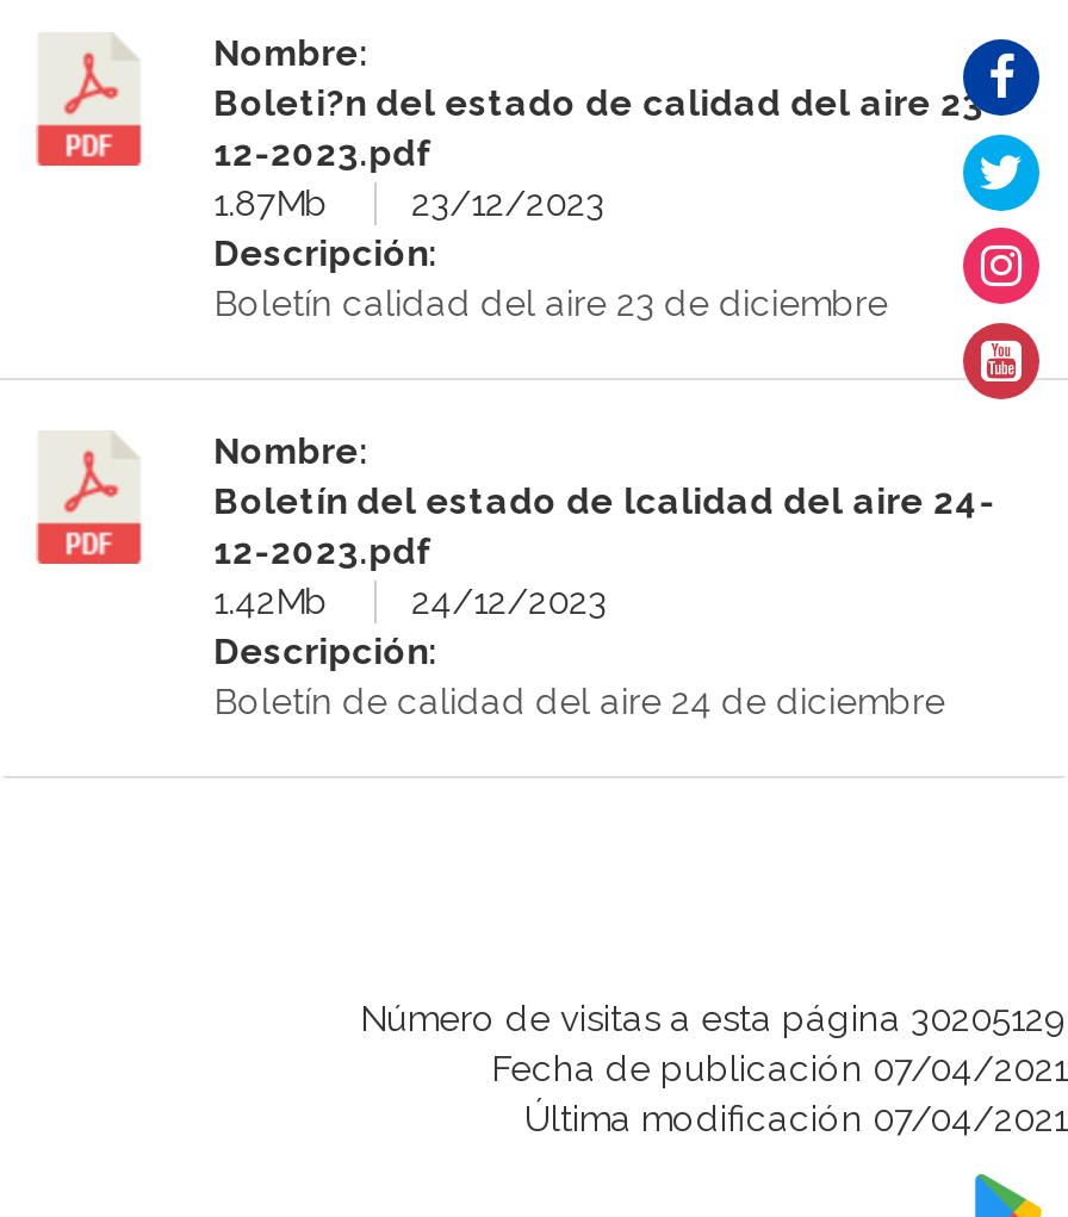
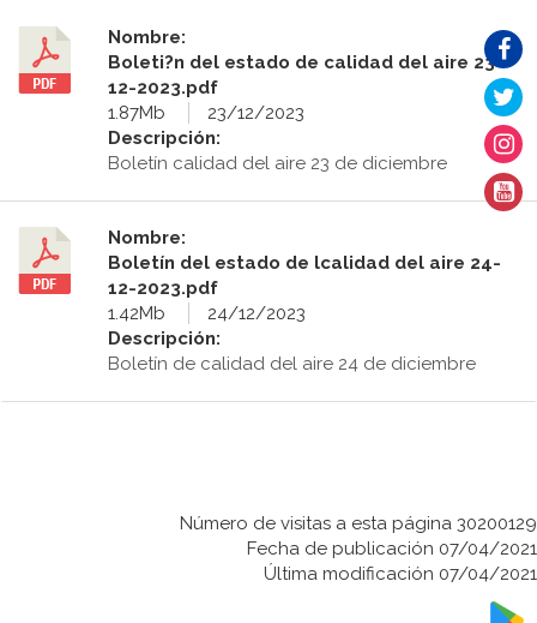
- Número de visitas a esta página 30205129
+ Número de visitas a esta página 30200129
